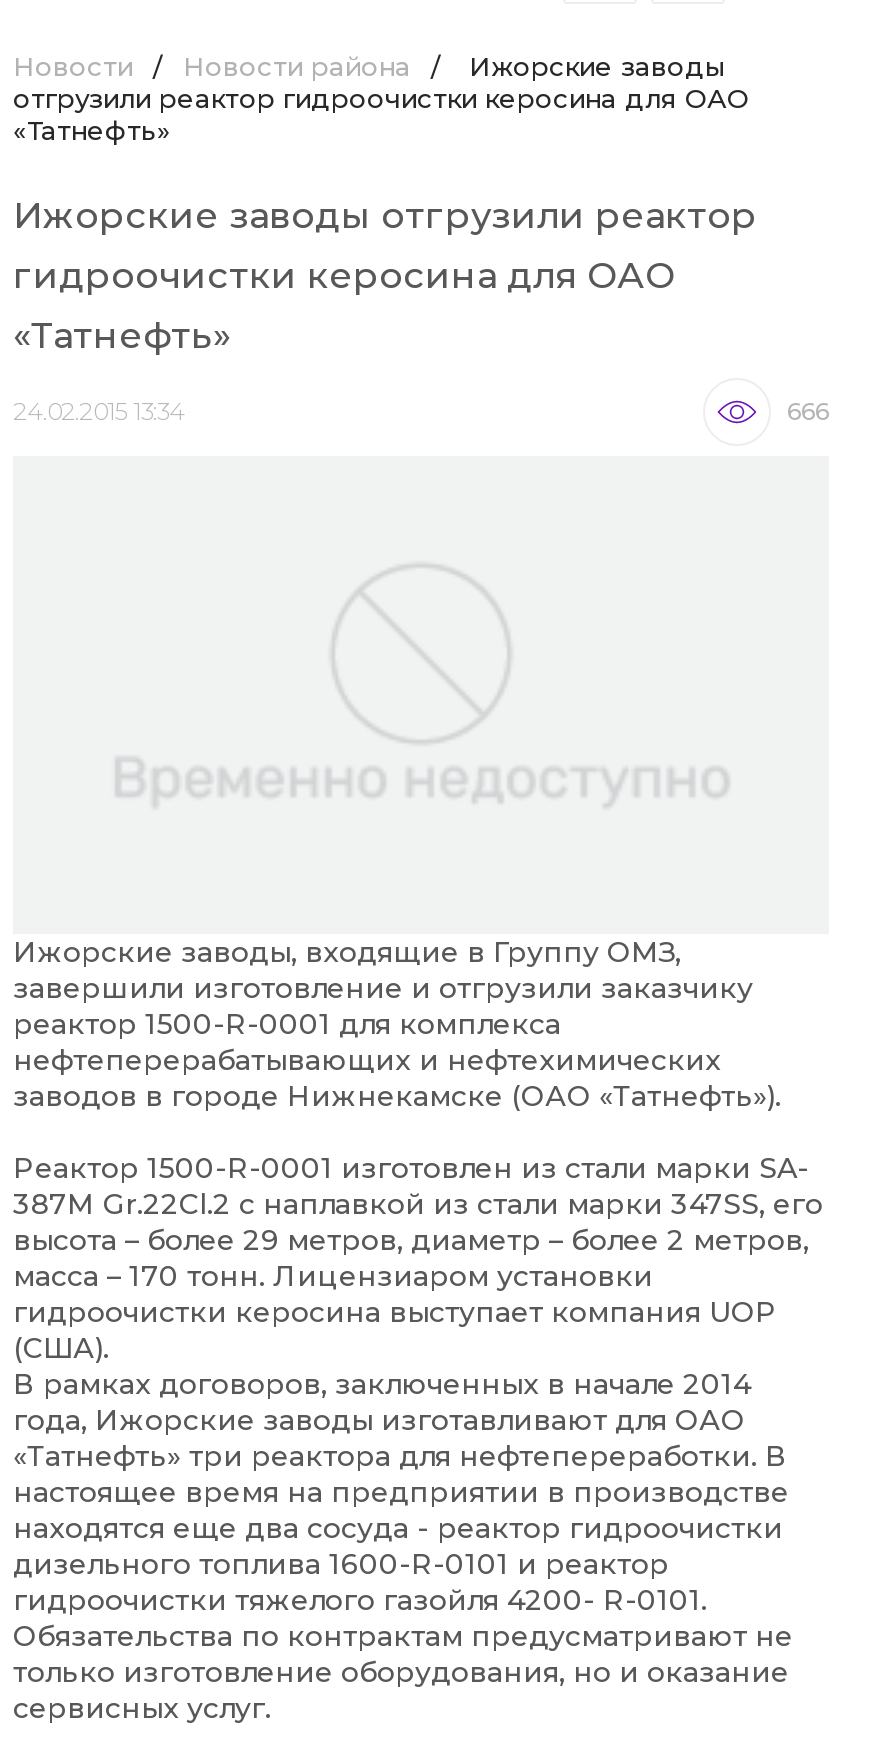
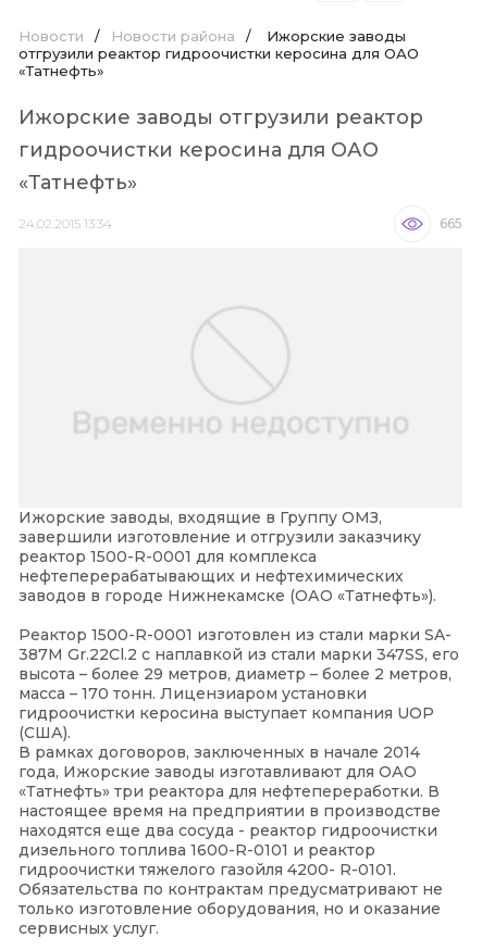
- 666
+ 665
